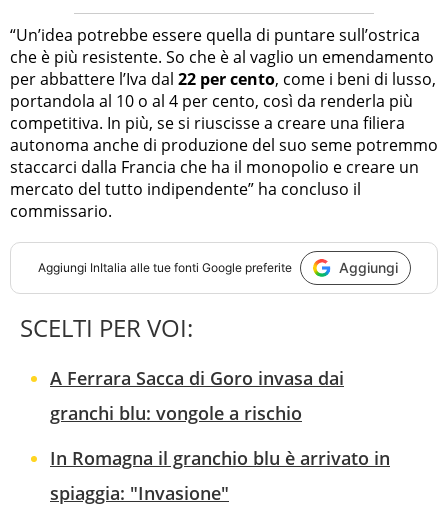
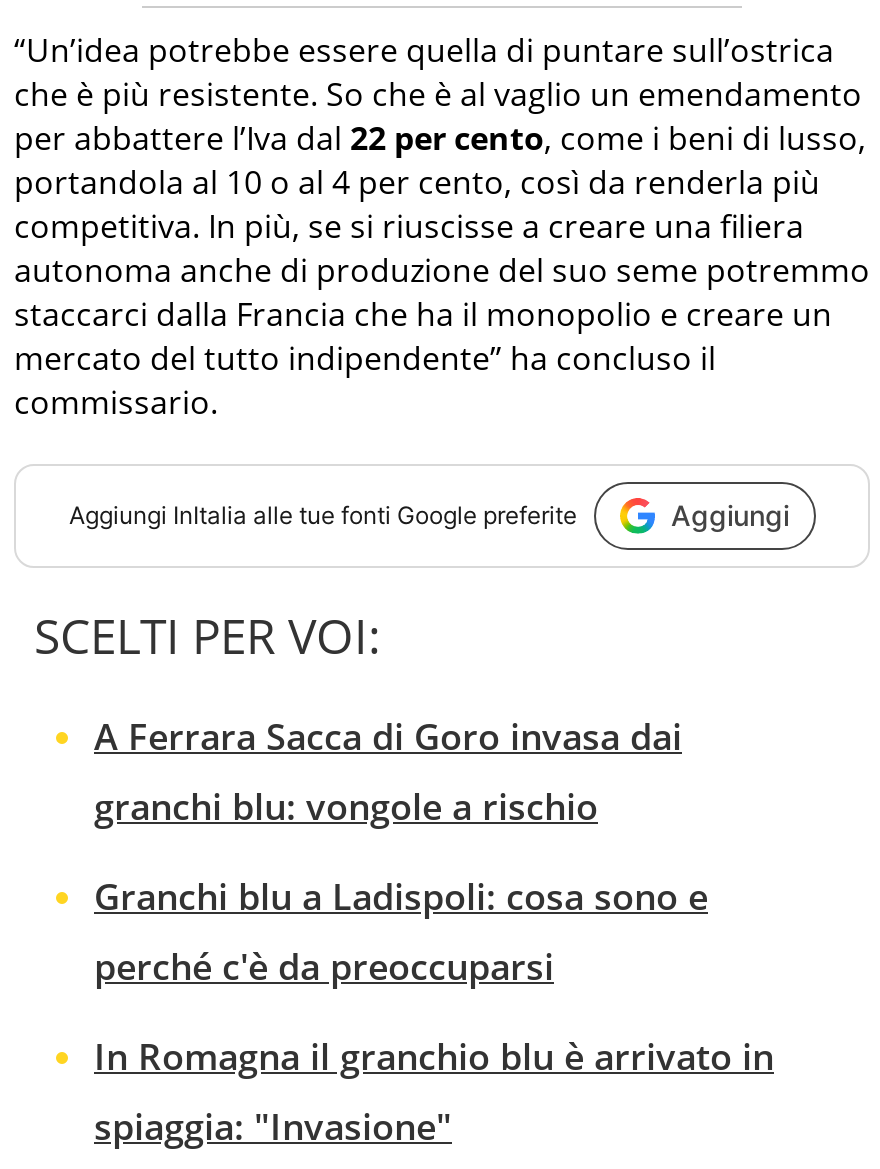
+ Granchi blu a Ladispoli: cosa sono e
+ perché c'è da preoccuparsi
